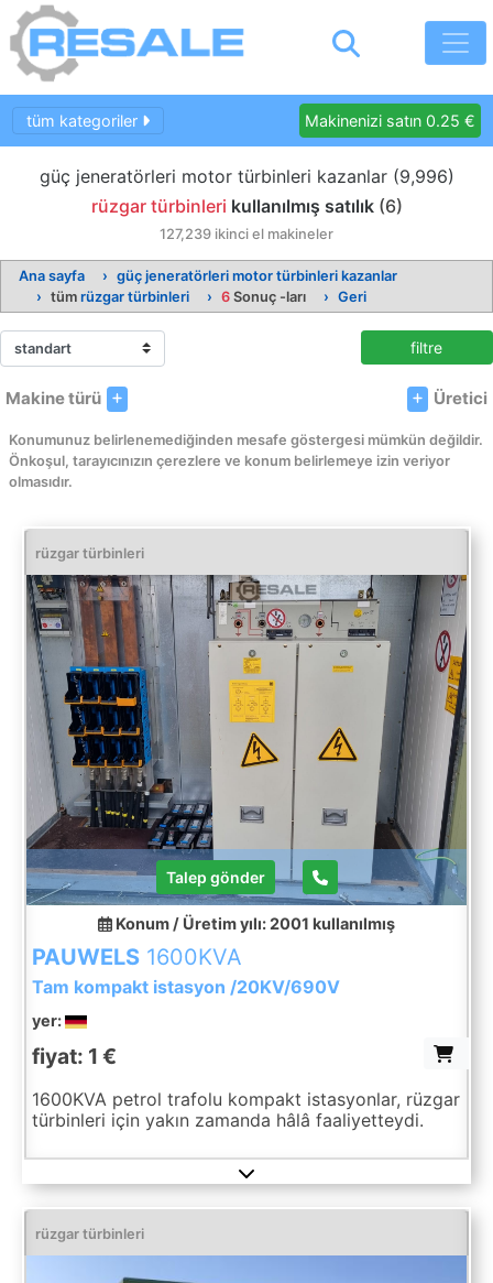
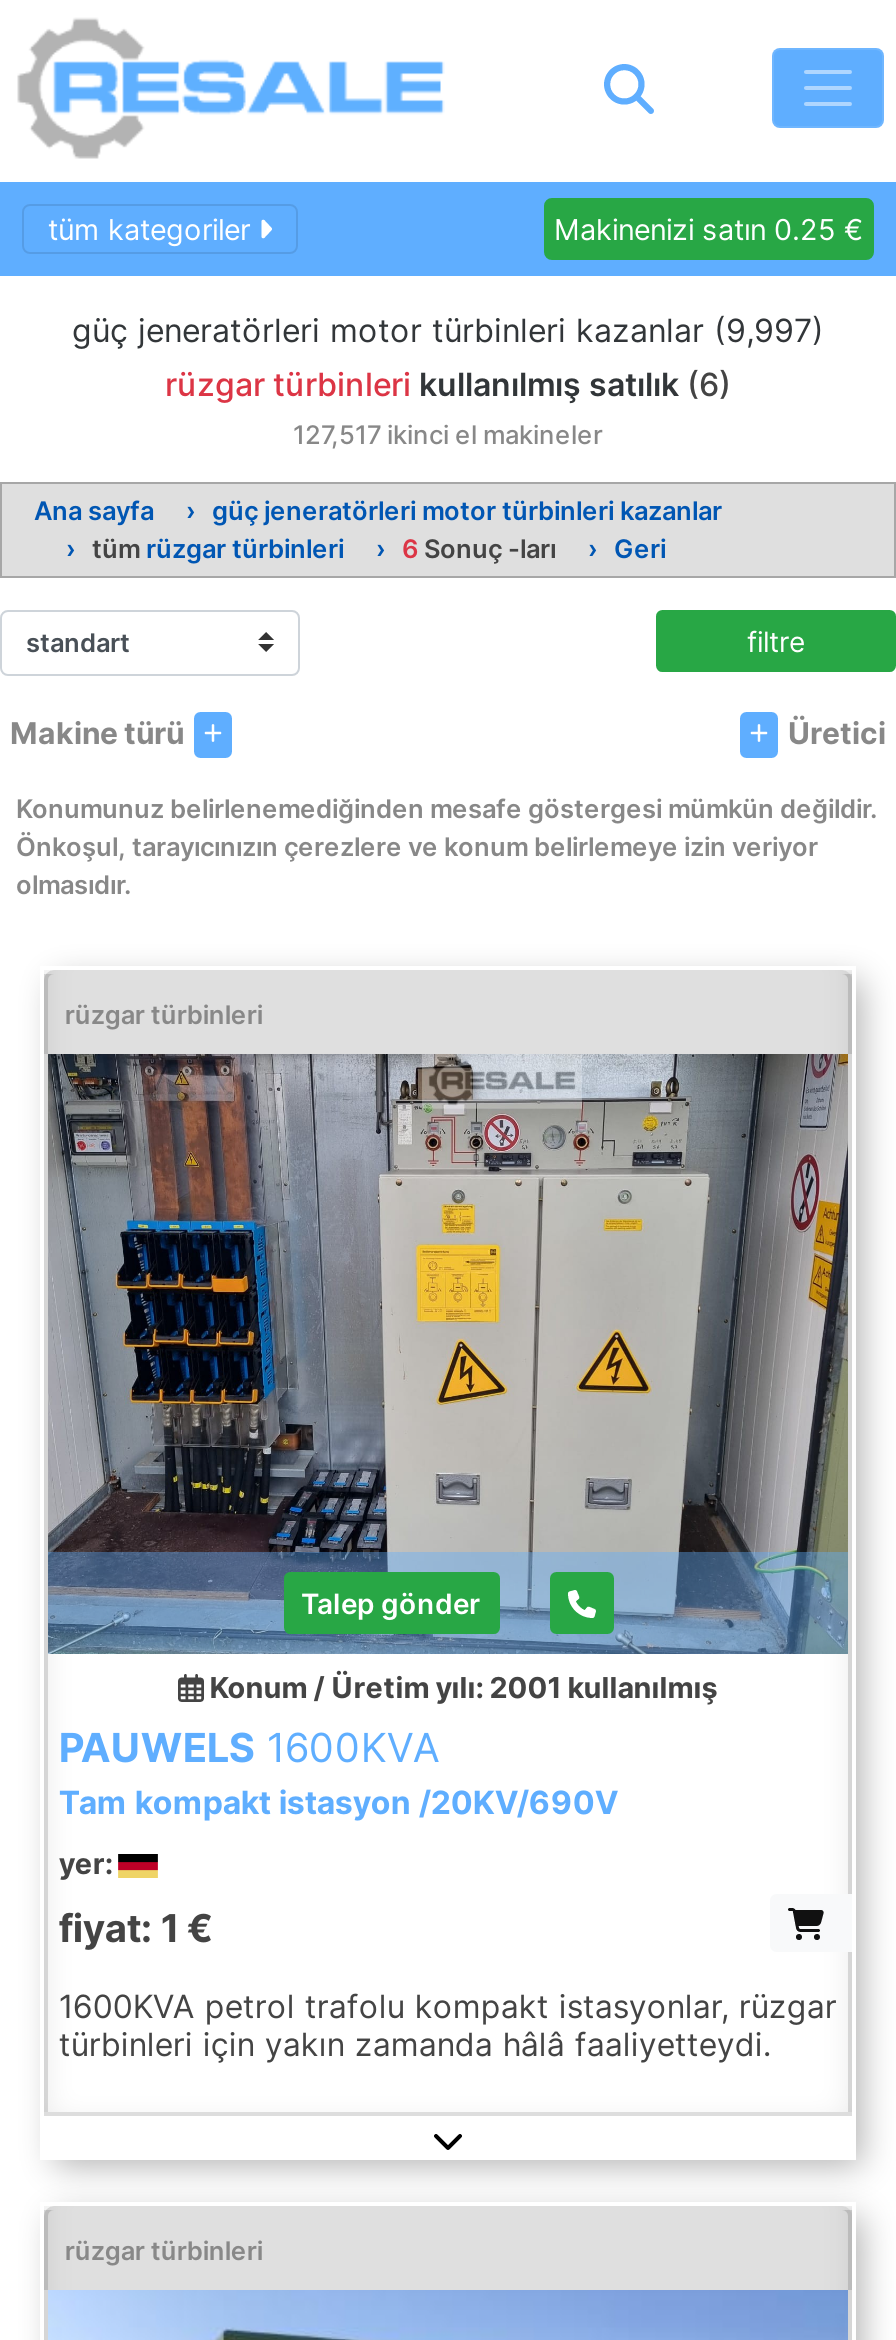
- güç jeneratörleri motor türbinleri kazanlar (9,996)
+ güç jeneratörleri motor türbinleri kazanlar (9,997)

- 127,239 ikinci el makineler
+ 127,517 ikinci el makineler
